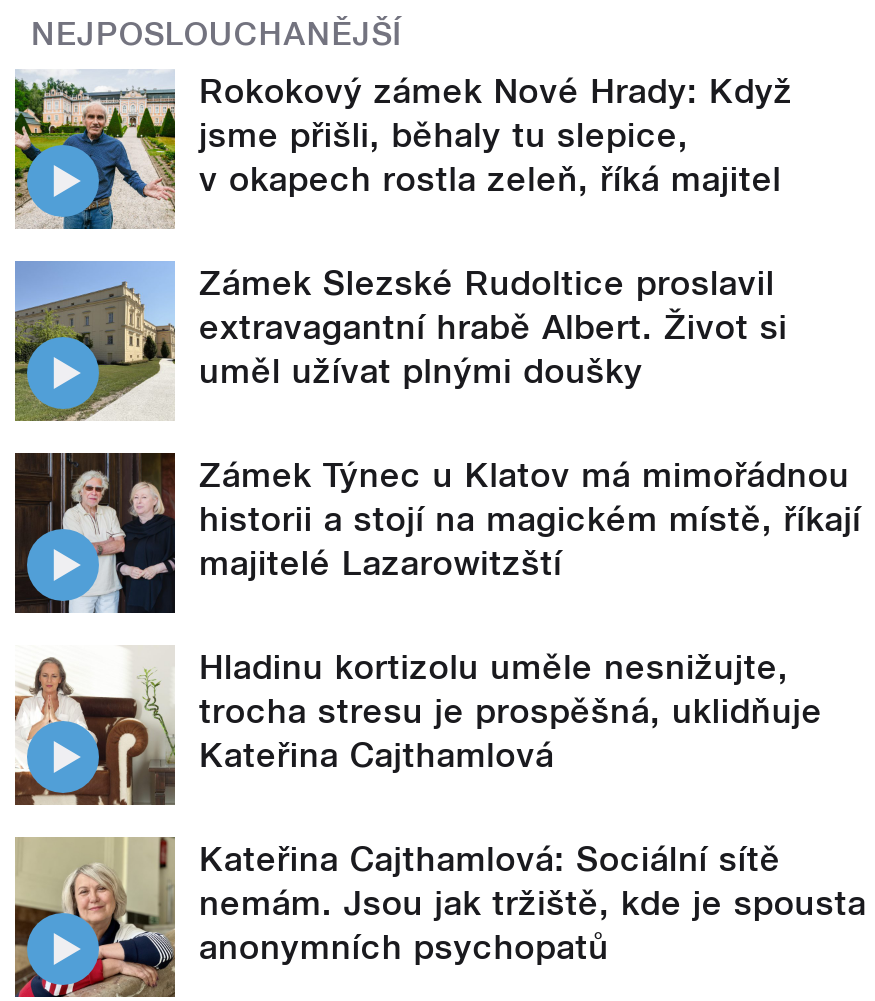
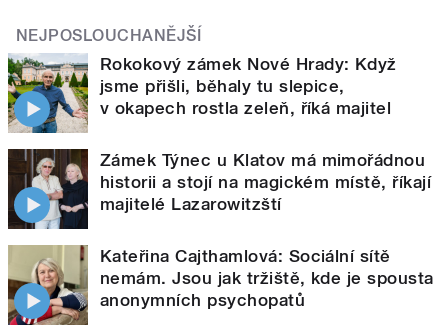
- [image]
- Zámek Slezské Rudoltice proslavil
- extravagantní hrabě Albert. Život si
- uměl užívat plnými doušky

- [image]
- Hladinu kortizolu uměle nesnižujte,
- trocha stresu je prospěšná, uklidňuje
- Kateřina Cajthamlová
